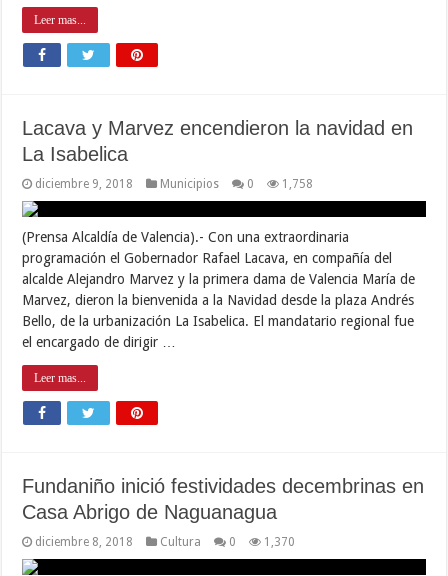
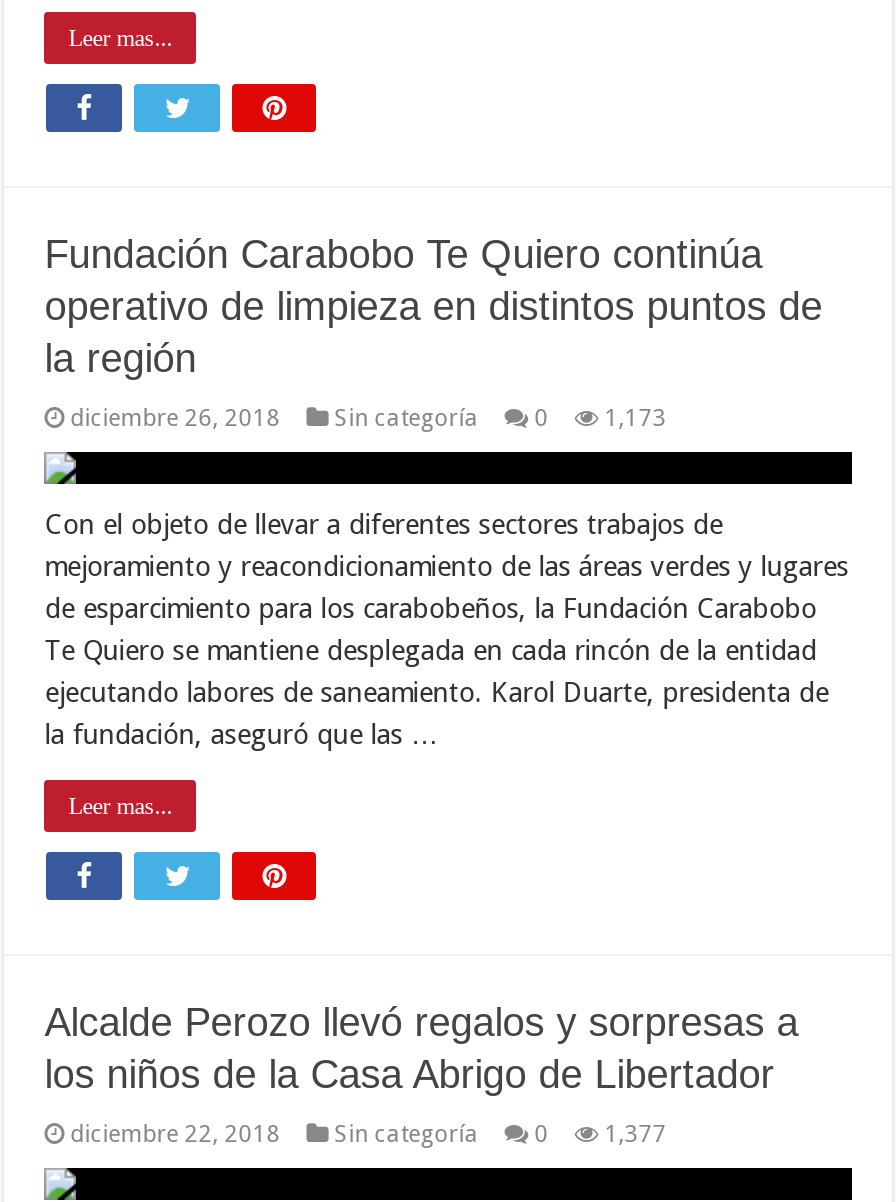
- Lacava y Marvez encendieron la navidad en
- La Isabelica
+ Fundación Carabobo Te Quiero continúa
+ operativo de limpieza en distintos puntos de
+ la región

- diciembre 9, 2018
- Municipios
+ diciembre 26, 2018
+ Sin categoría

- 1,758
+ 1,173

- (Prensa Alcaldía de Valencia).- Con una extraordinaria
- programación el Gobernador Rafael Lacava, en compañía del
- alcalde Alejandro Marvez y la primera dama de Valencia María de
- Marvez, dieron la bienvenida a la Navidad desde la plaza Andrés
- Bello, de la urbanización La Isabelica. El mandatario regional fue
- el encargado de dirigir …
+ Con el objeto de llevar a diferentes sectores trabajos de
+ mejoramiento y reacondicionamiento de las áreas verdes y lugares
+ de esparcimiento para los carabobeños, la Fundación Carabobo
+ Te Quiero se mantiene desplegada en cada rincón de la entidad
+ ejecutando labores de saneamiento. Karol Duarte, presidenta de
+ la fundación, aseguró que las …

- Fundaniño inició festividades decembrinas en
- Casa Abrigo de Naguanagua
+ Alcalde Perozo llevó regalos y sorpresas a
+ los niños de la Casa Abrigo de Libertador

- diciembre 8, 2018
- Cultura
+ diciembre 22, 2018
+ Sin categoría

- 1,370
+ 1,377
